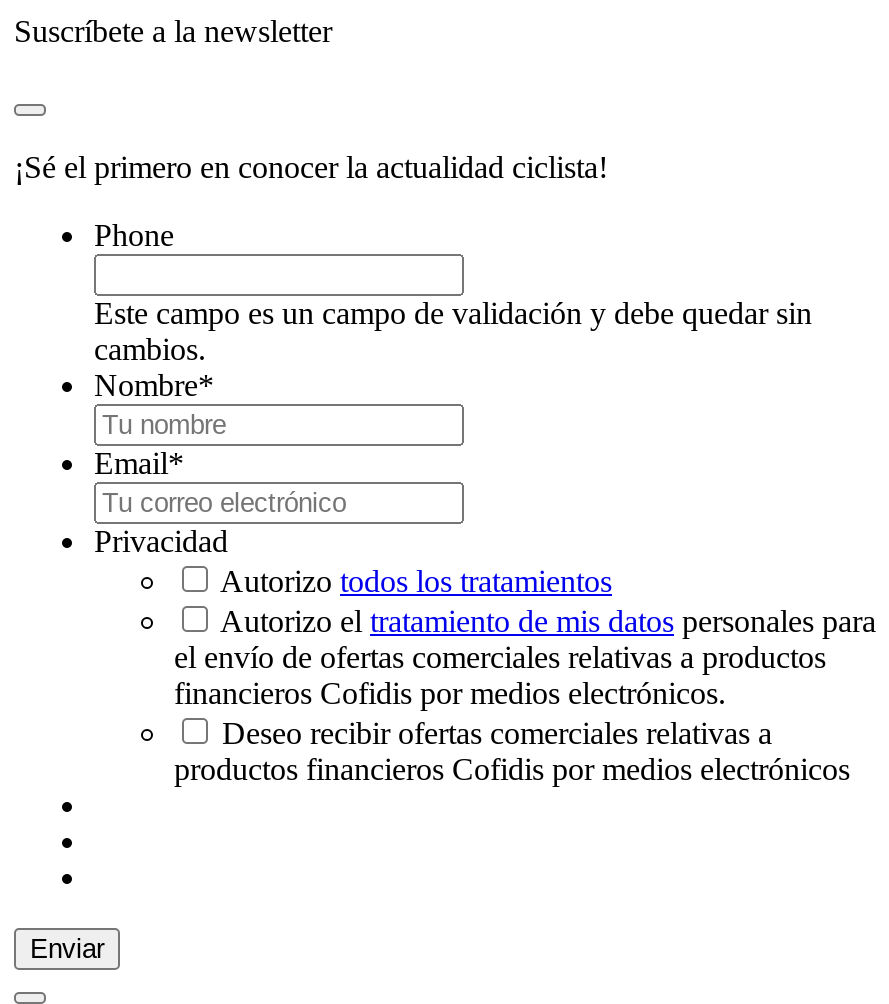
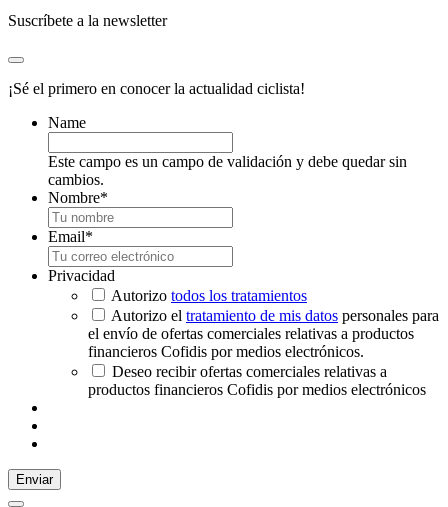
- Phone
+ Name
